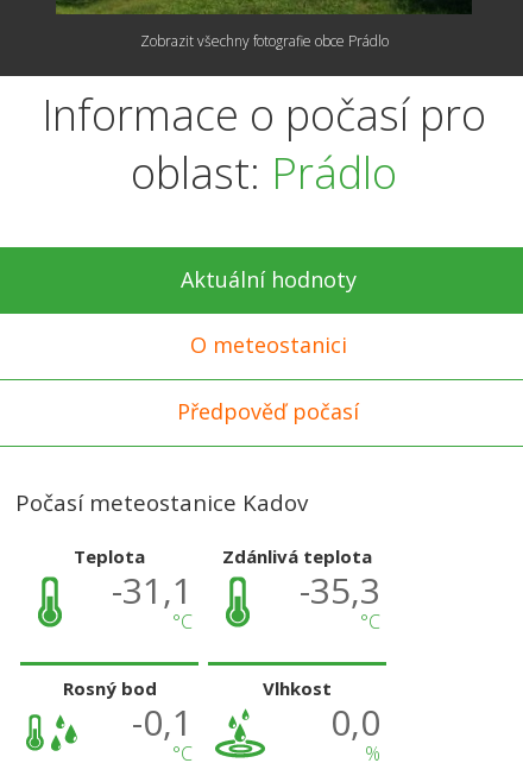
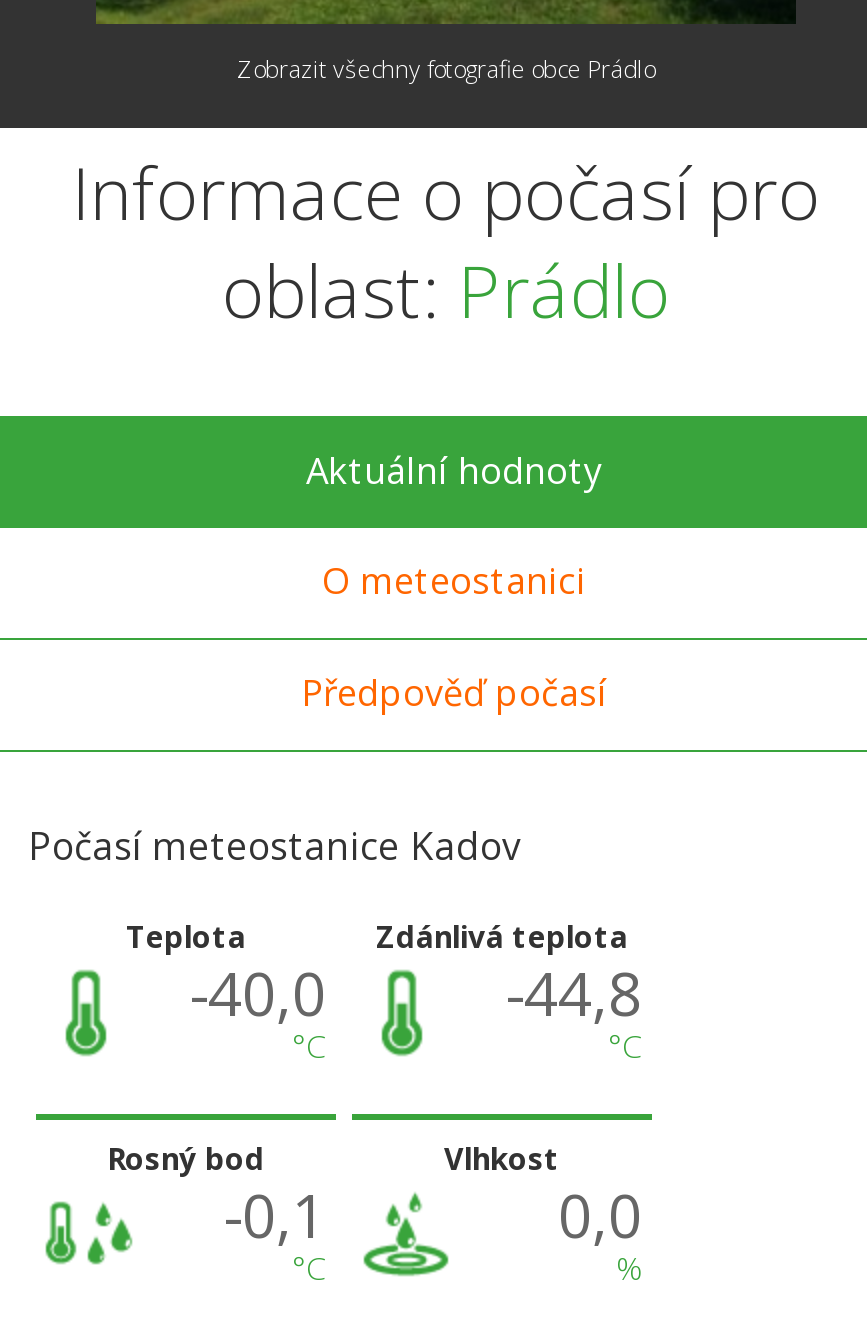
- -31,1
+ -40,0

- -35,3
+ -44,8
